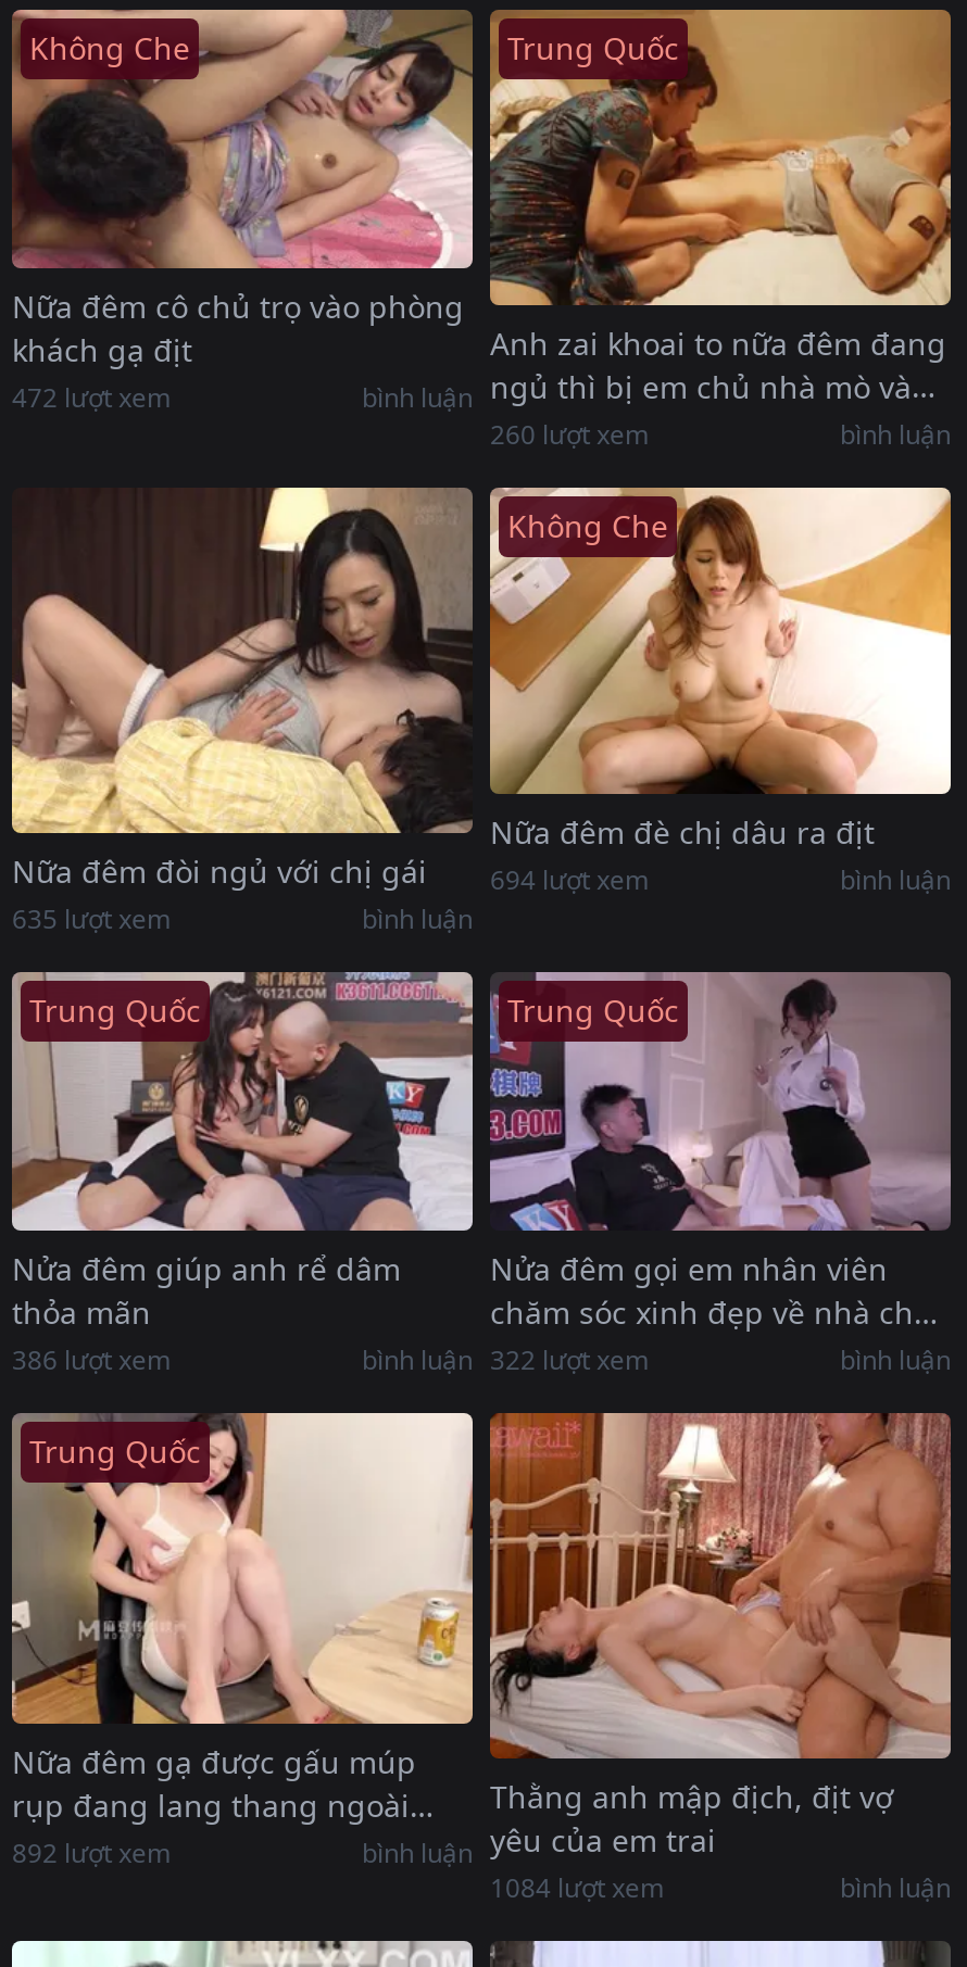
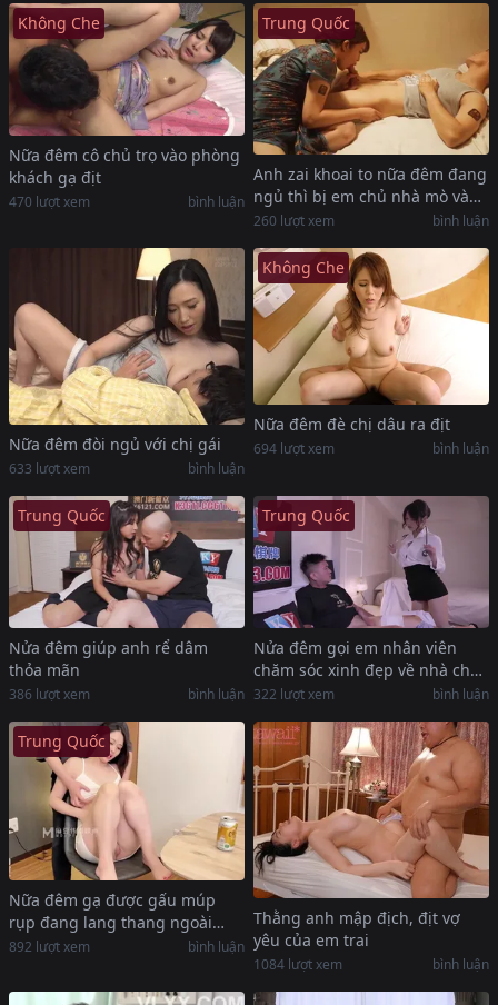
- 472 lượt xem
+ 470 lượt xem

- 635 lượt xem
+ 633 lượt xem
